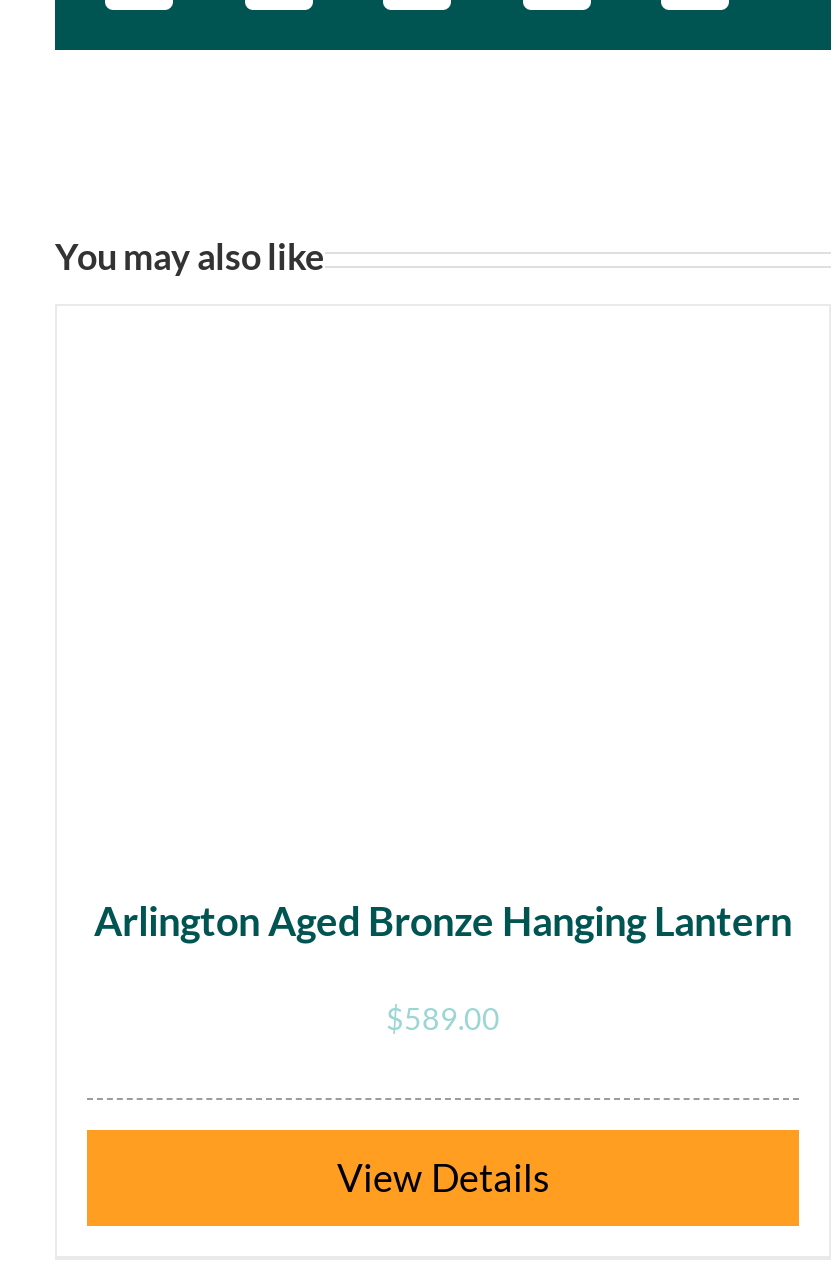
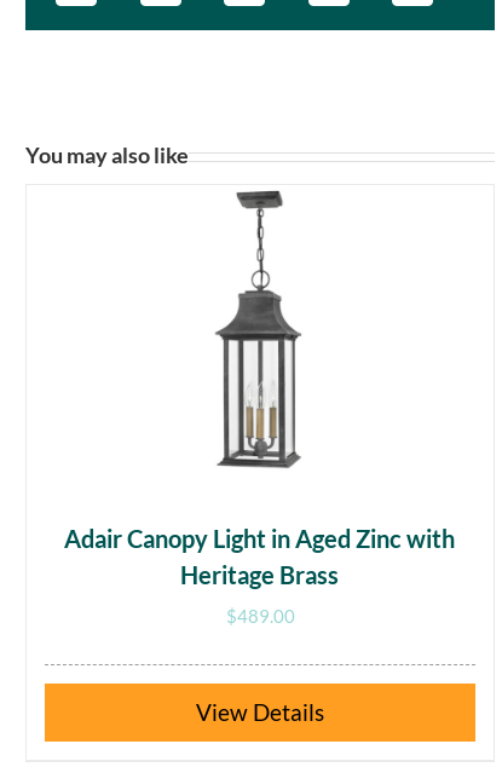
+ [image]

- Arlington Aged Bronze Hanging Lantern
+ Adair Canopy Light in Aged Zinc with
+ Heritage Brass

- $589.00
+ $489.00
